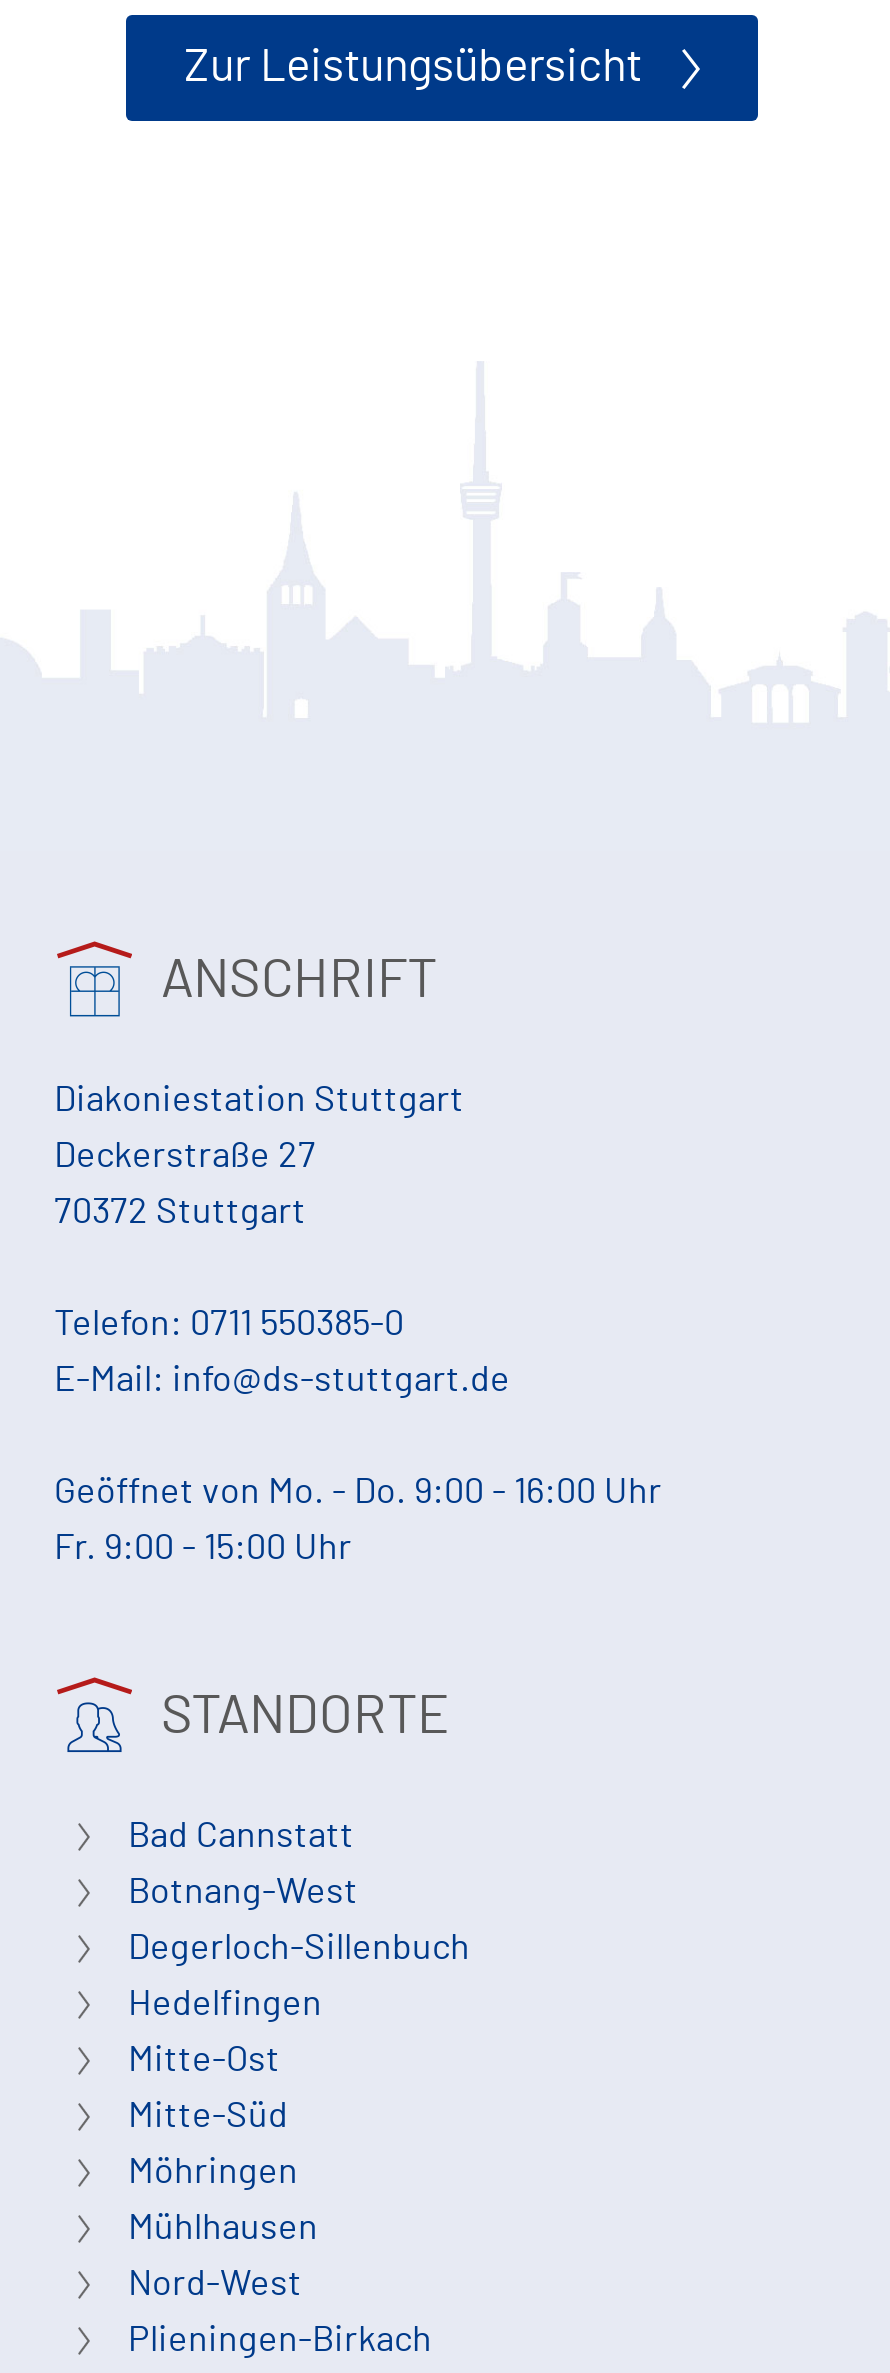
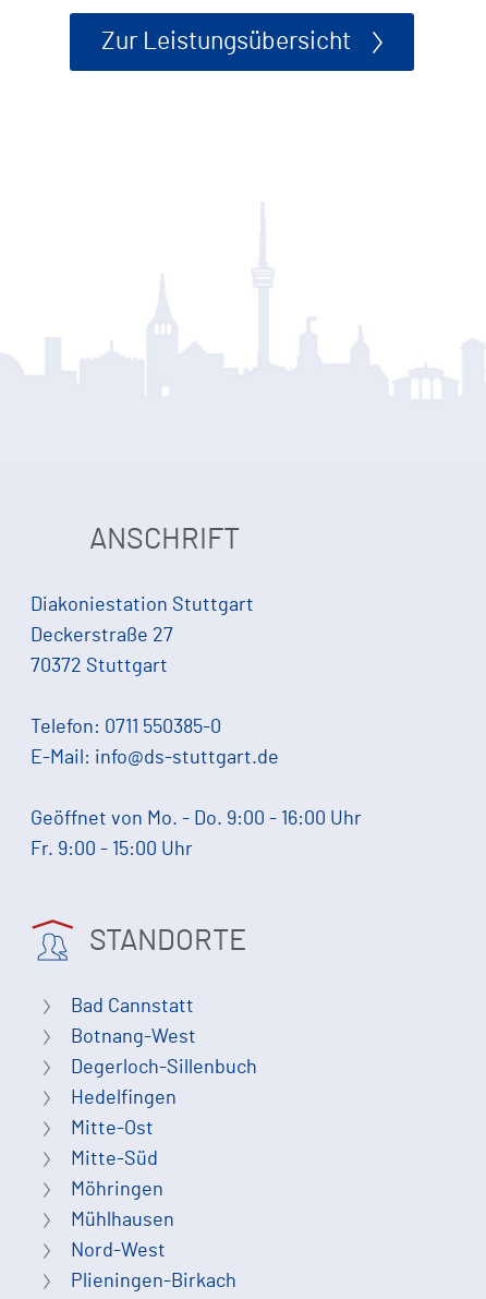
- [image]
